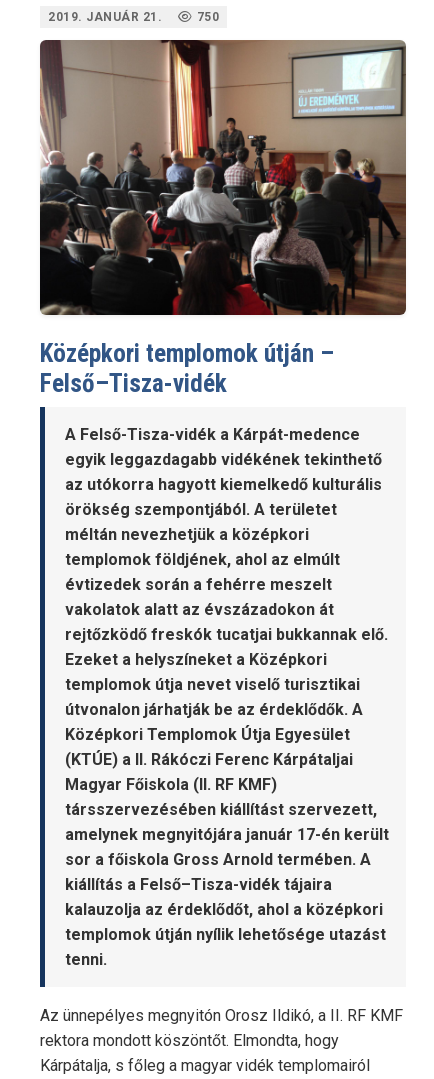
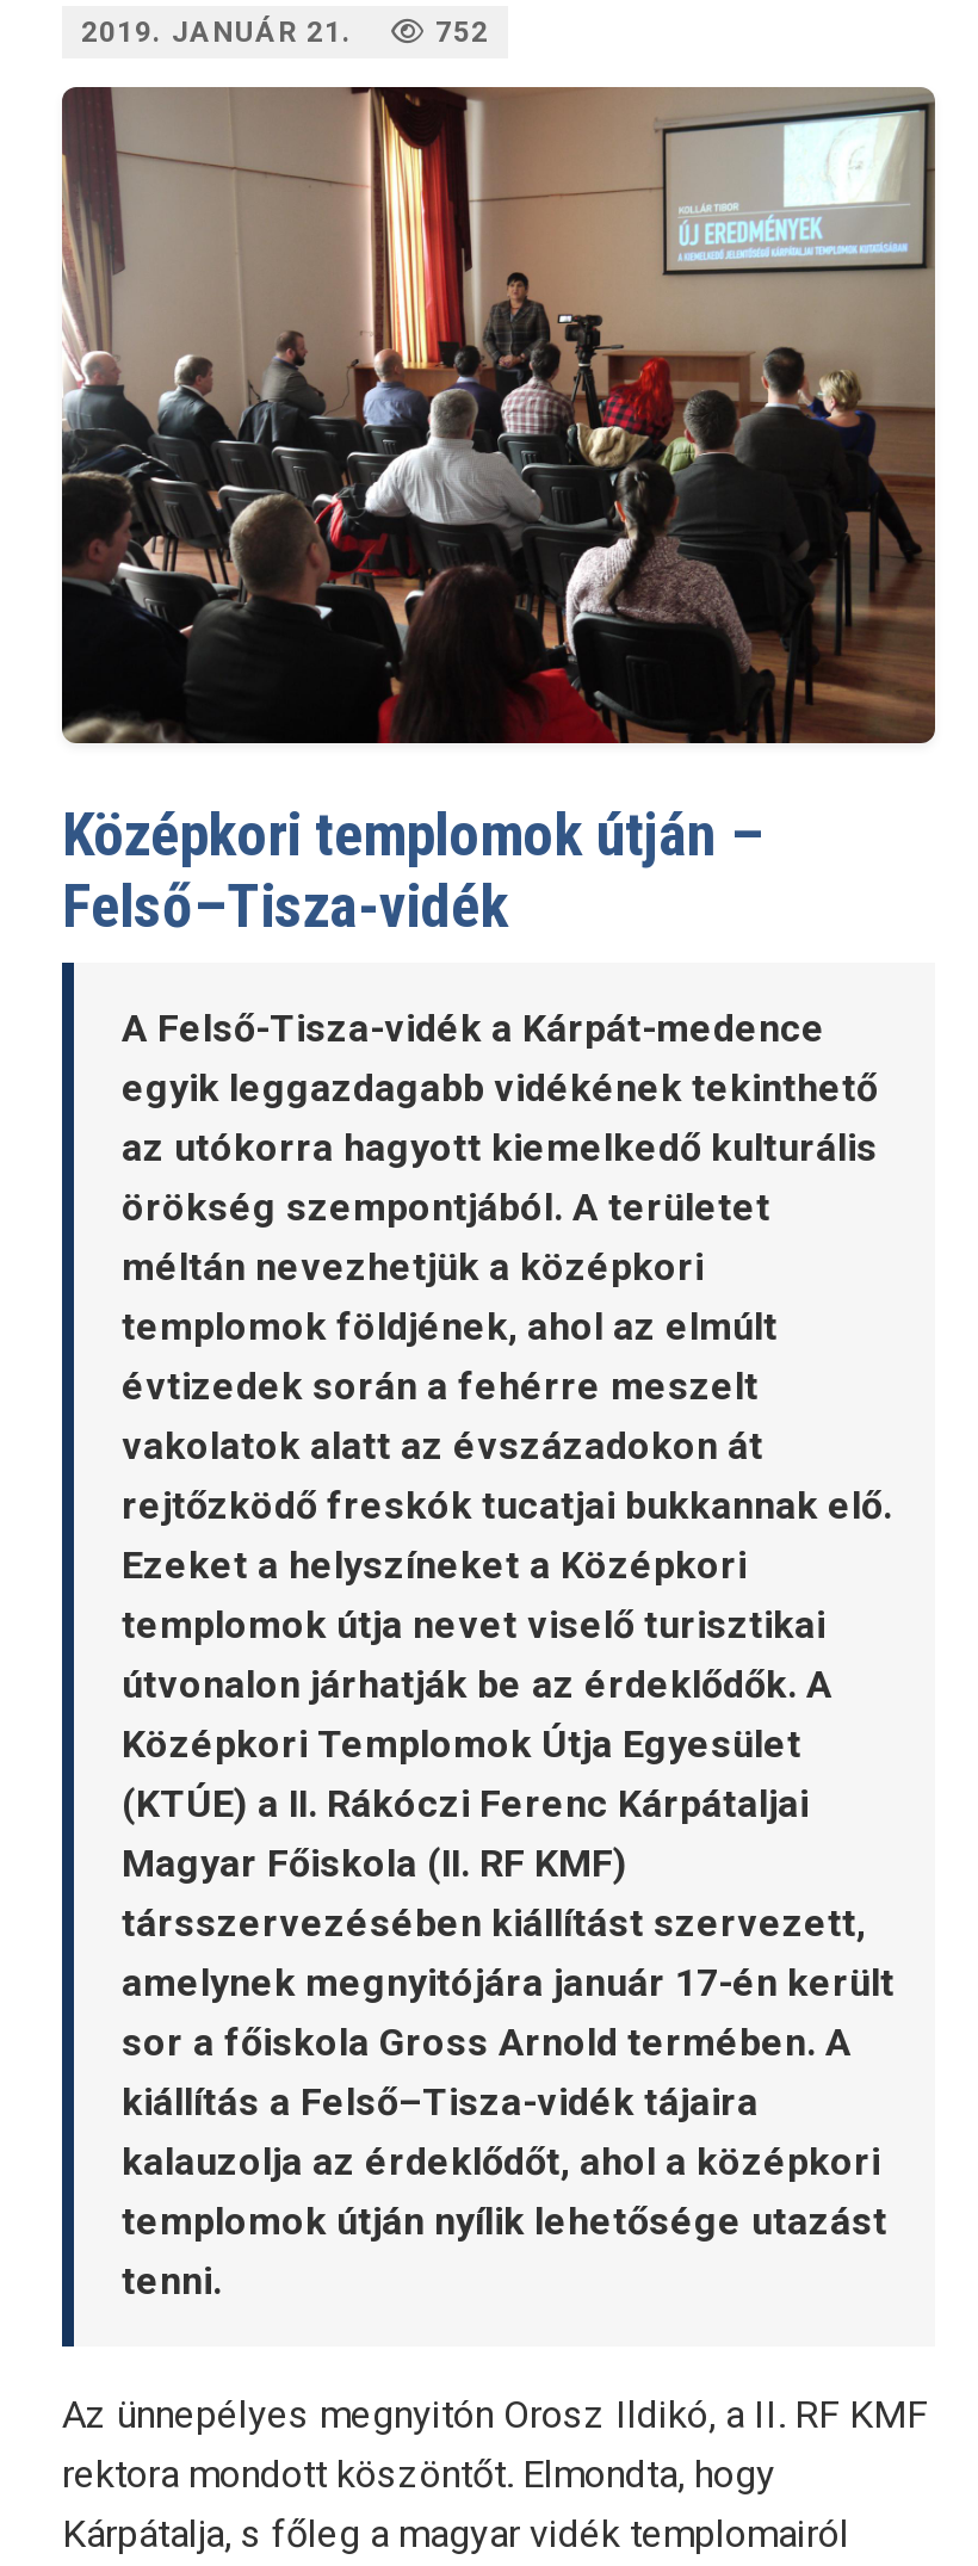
- 750
+ 752
